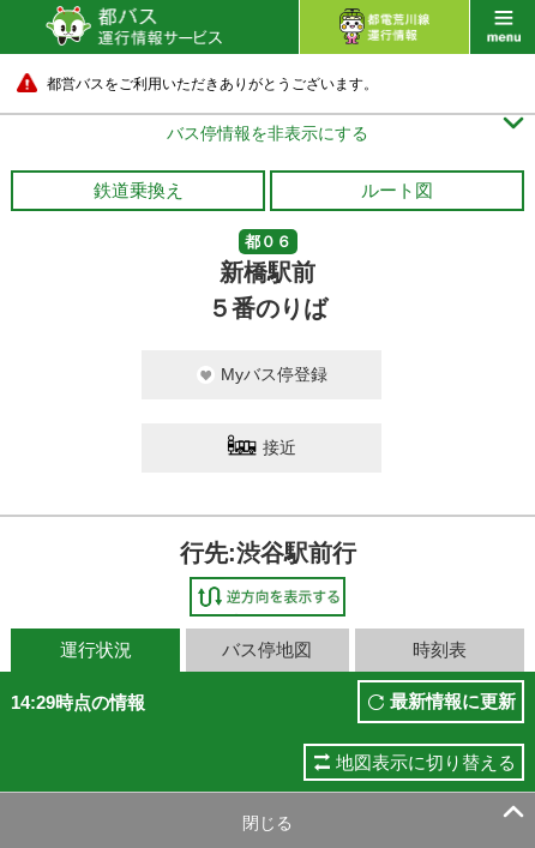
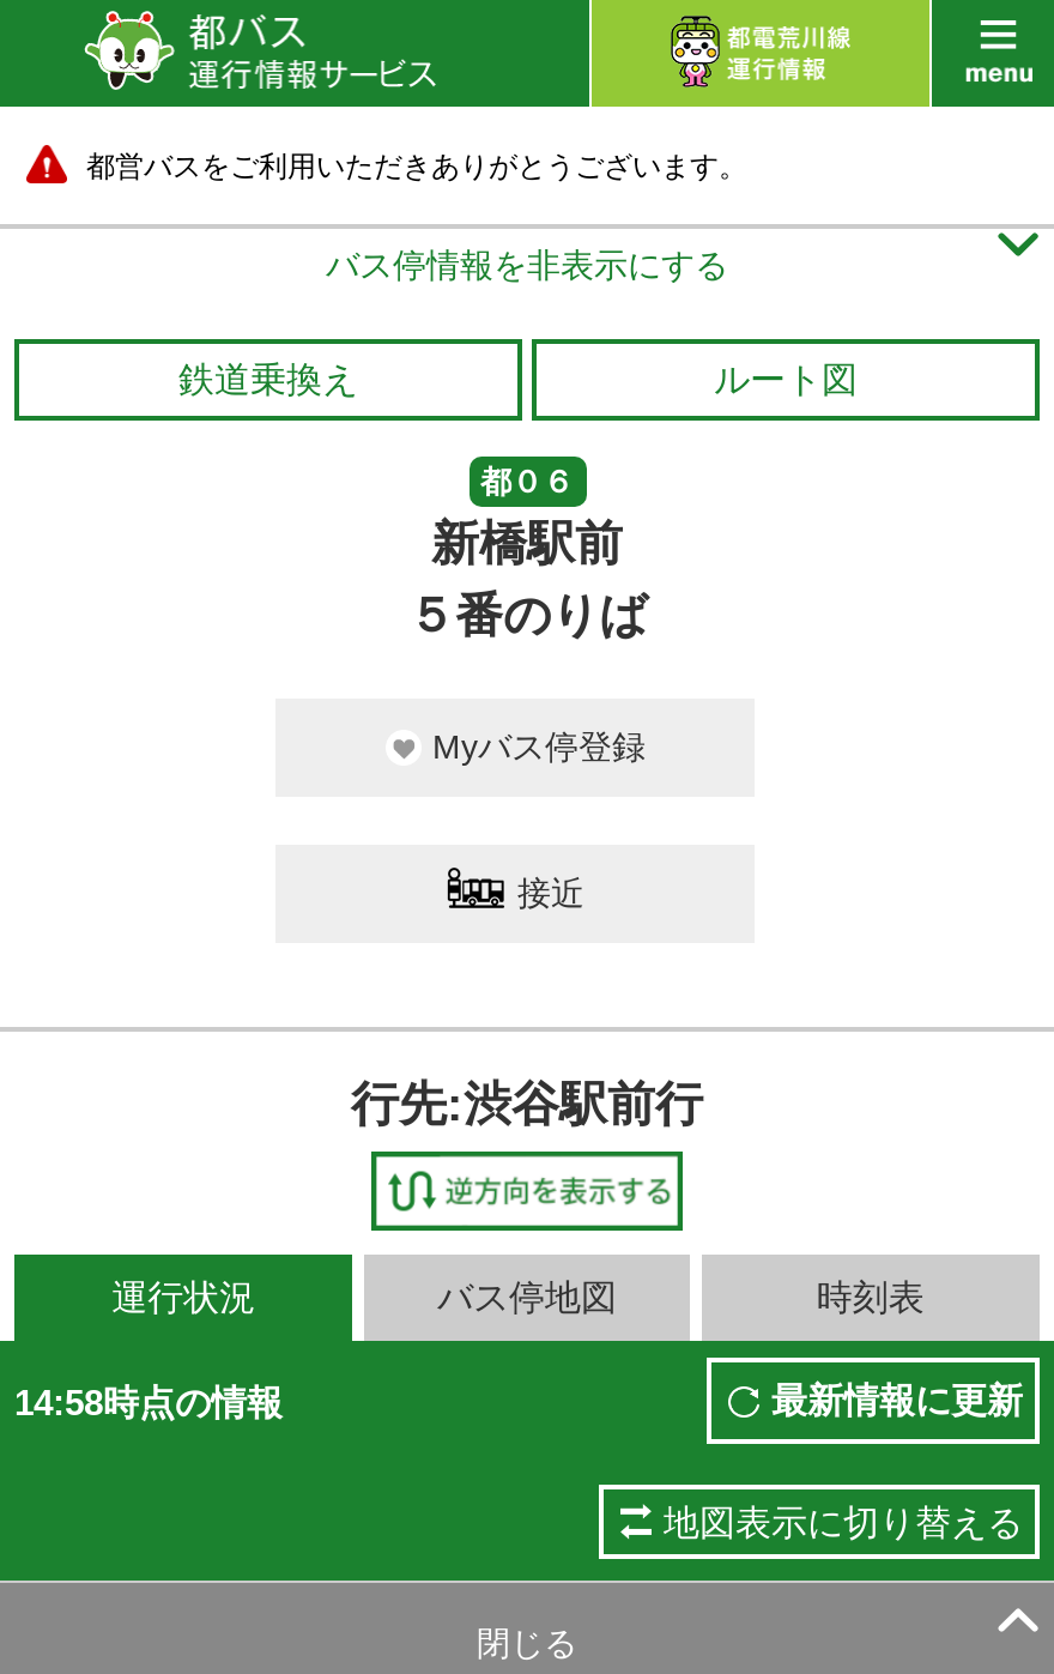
- 14:29時点の情報
+ 14:58時点の情報
